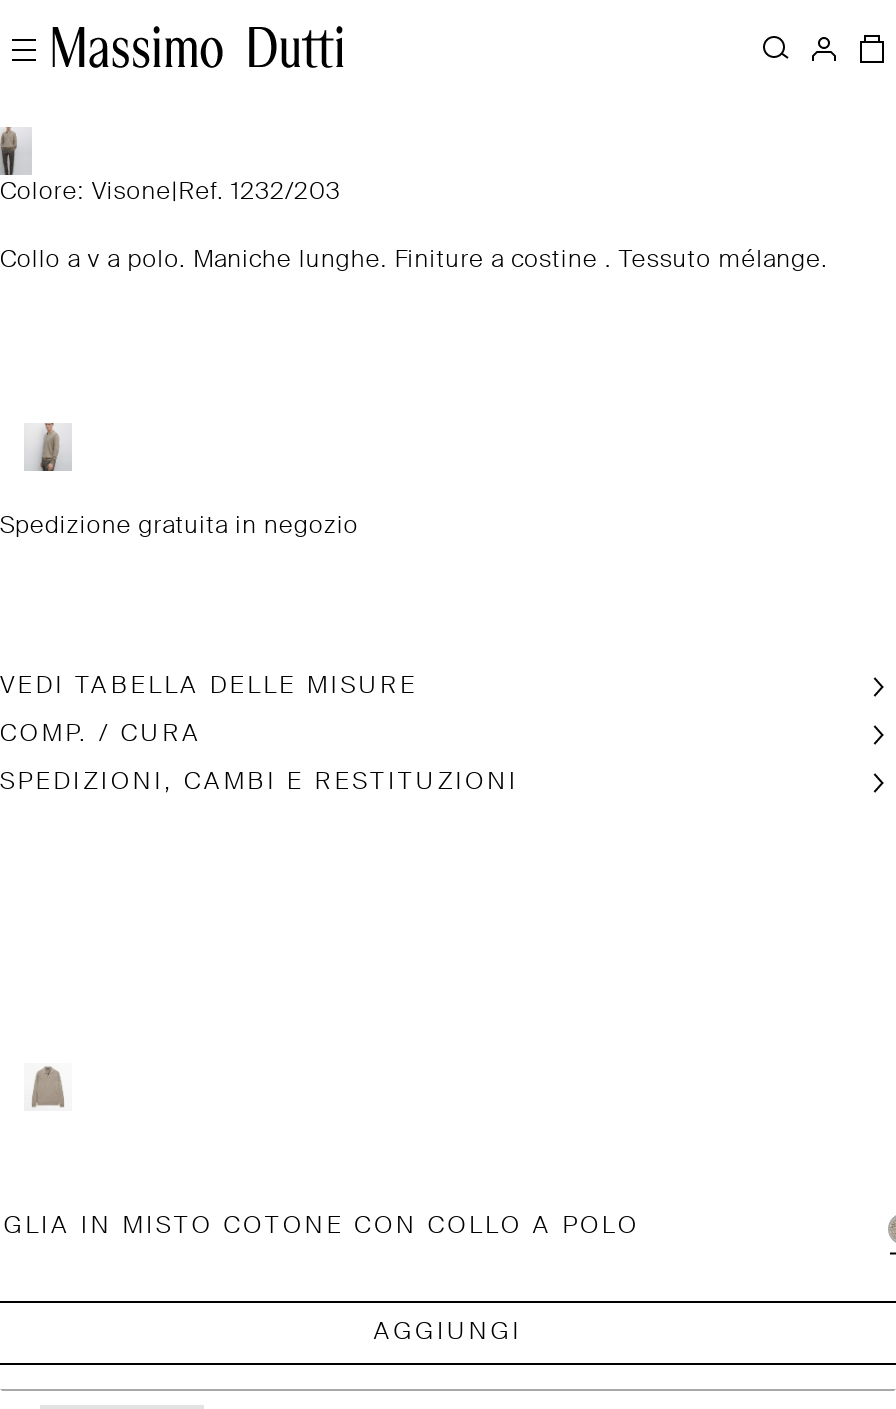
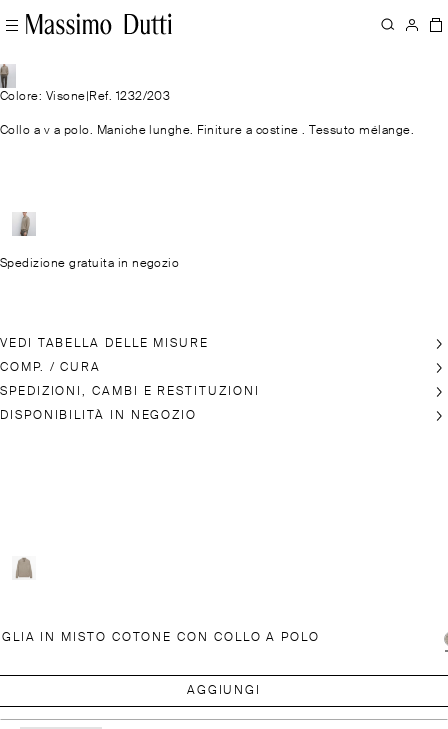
+ DISPONIBILITÀ IN NEGOZIO
